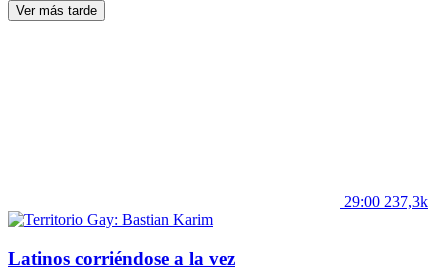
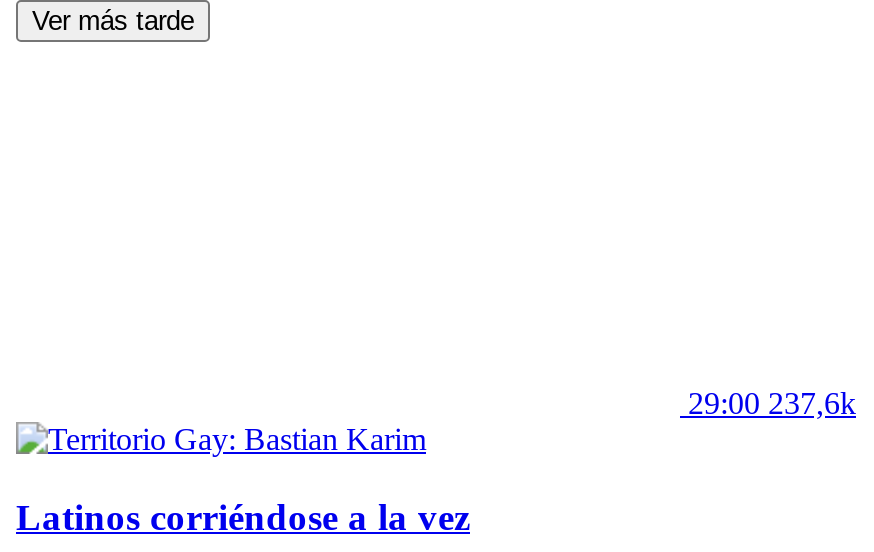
- 29:00 237,3k
+ 29:00 237,6k
